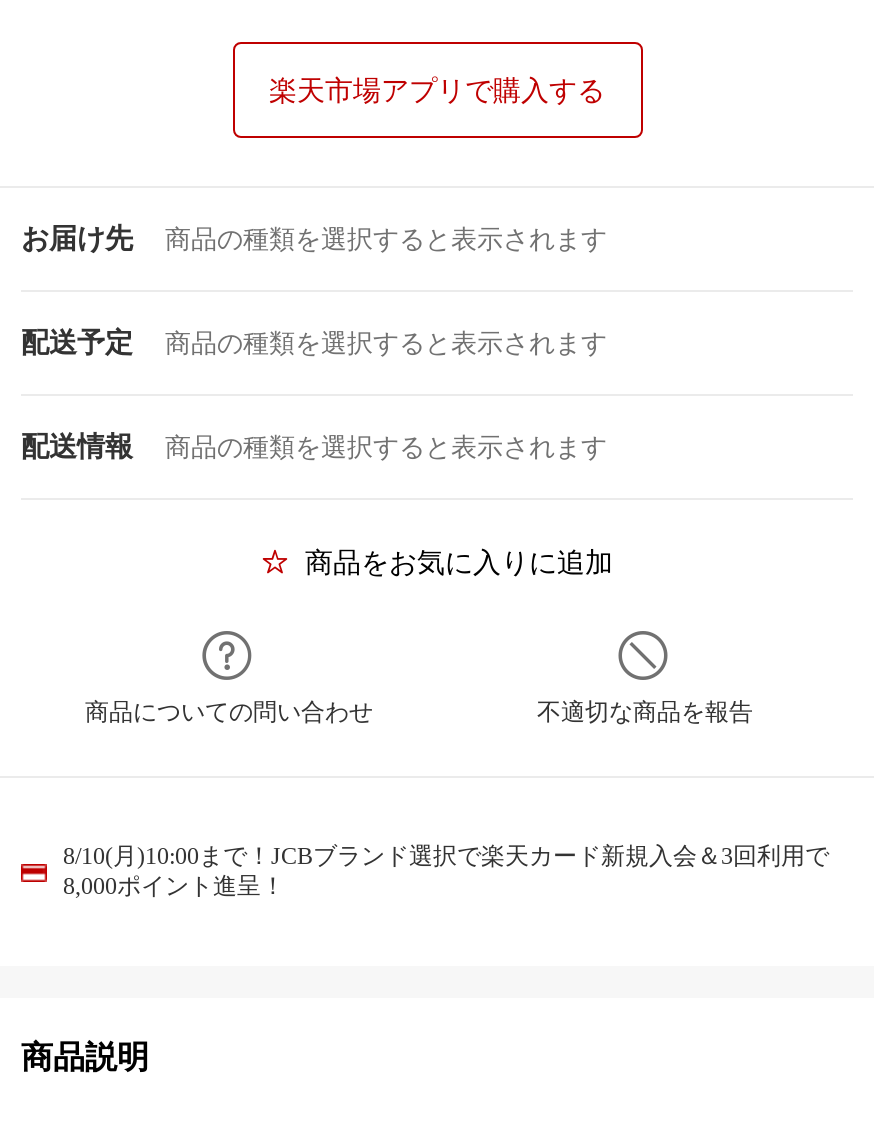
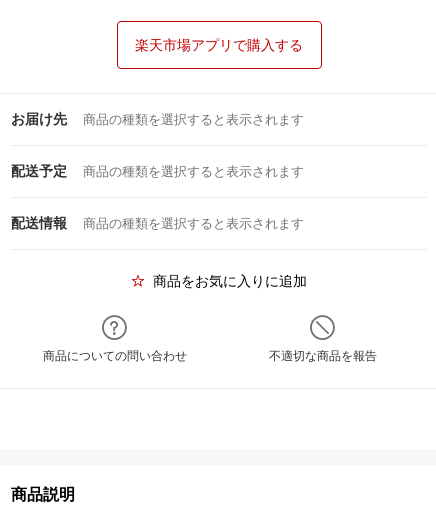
- 8/10(月)10:00まで！JCBブランド選択で楽天カード新規入会＆3回利用で
- 8,000ポイント進呈！
